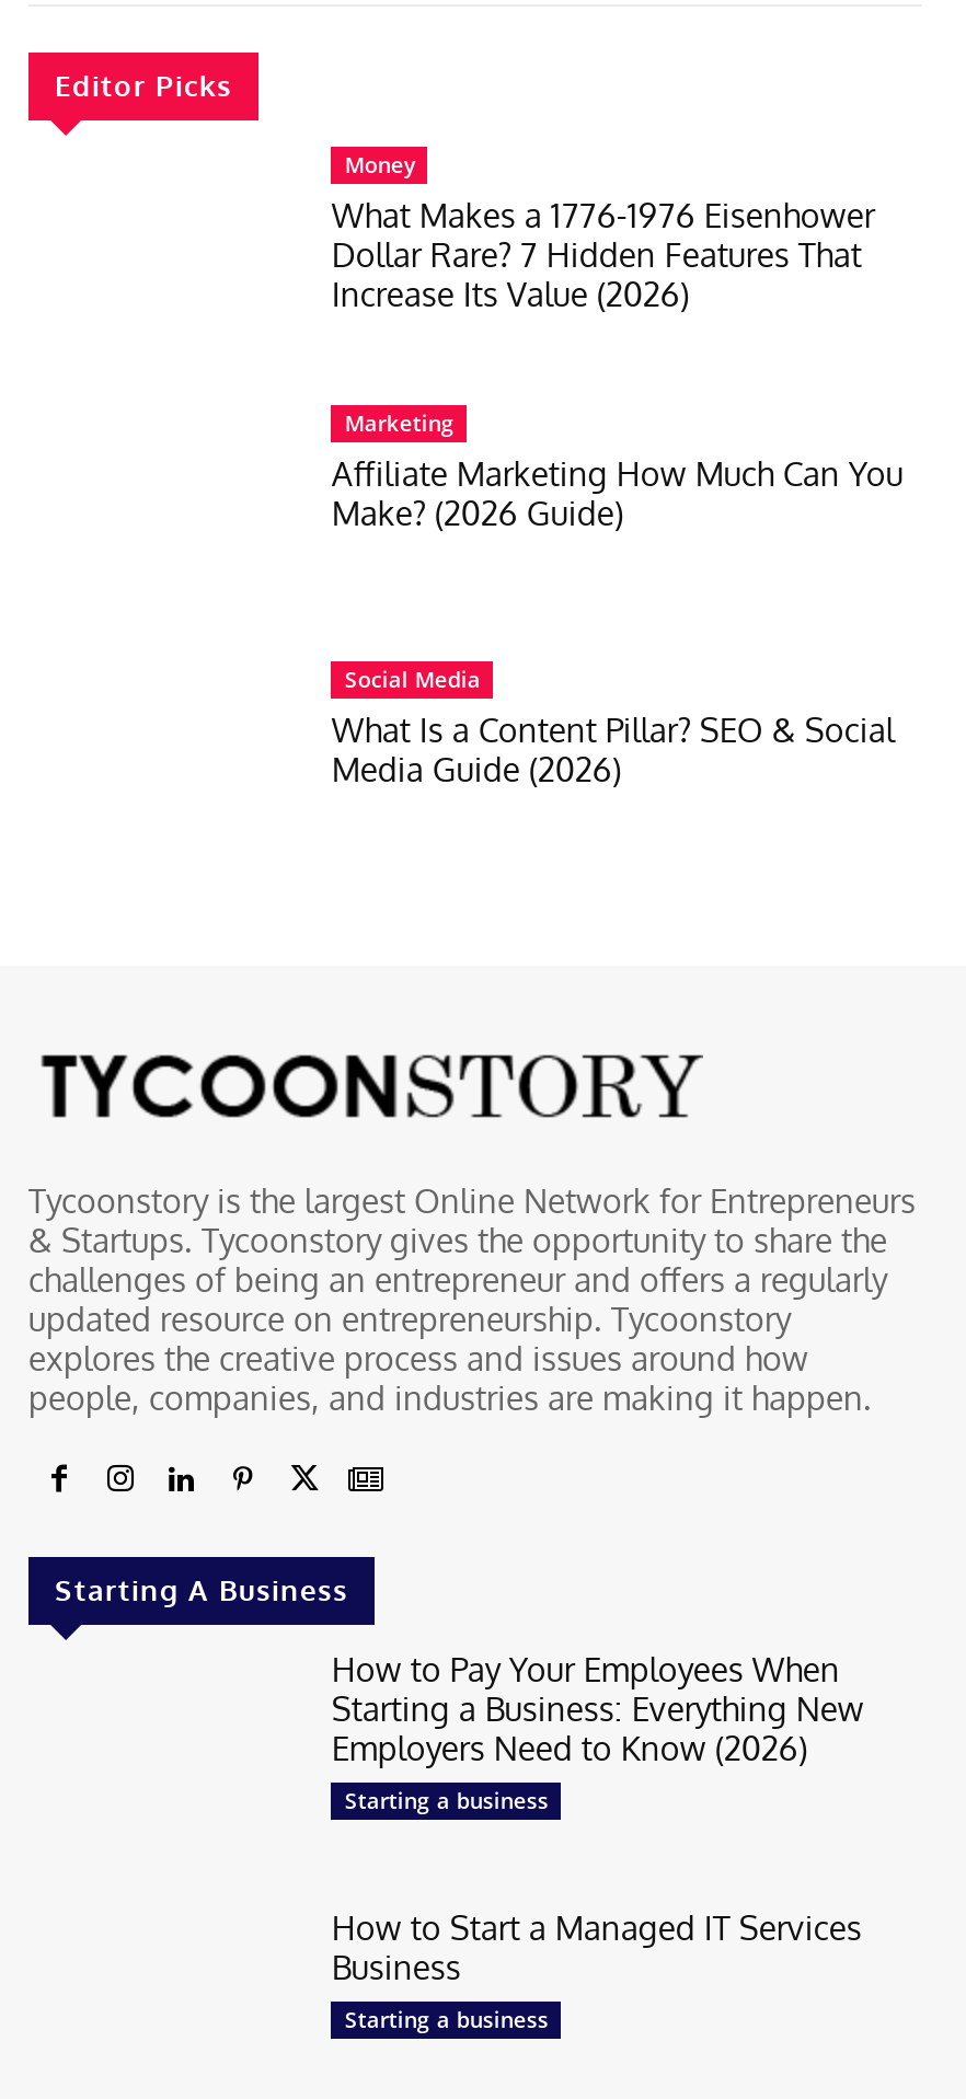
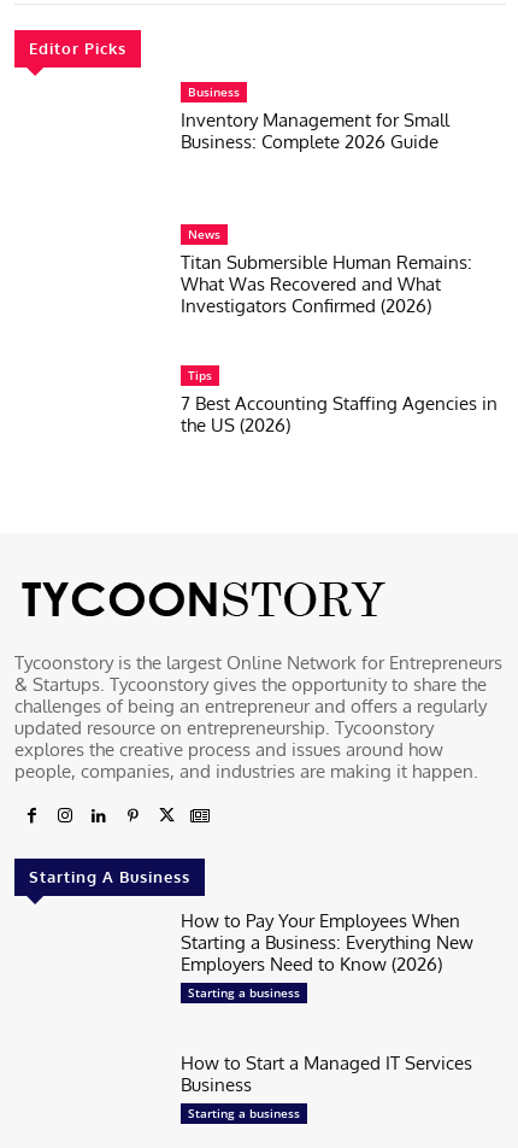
- Money
- What Makes a 1776-1976 Eisenhower
- Dollar Rare? 7 Hidden Features That
- Increase Its Value (2026)
+ Business
+ Inventory Management for Small
+ Business: Complete 2026 Guide

- Marketing
- Affiliate Marketing How Much Can You
- Make? (2026 Guide)
+ News
+ Titan Submersible Human Remains:
+ What Was Recovered and What
+ Investigators Confirmed (2026)

- Social Media
- What Is a Content Pillar? SEO & Social
- Media Guide (2026)
+ Tips
+ 7 Best Accounting Staffing Agencies in
+ the US (2026)
